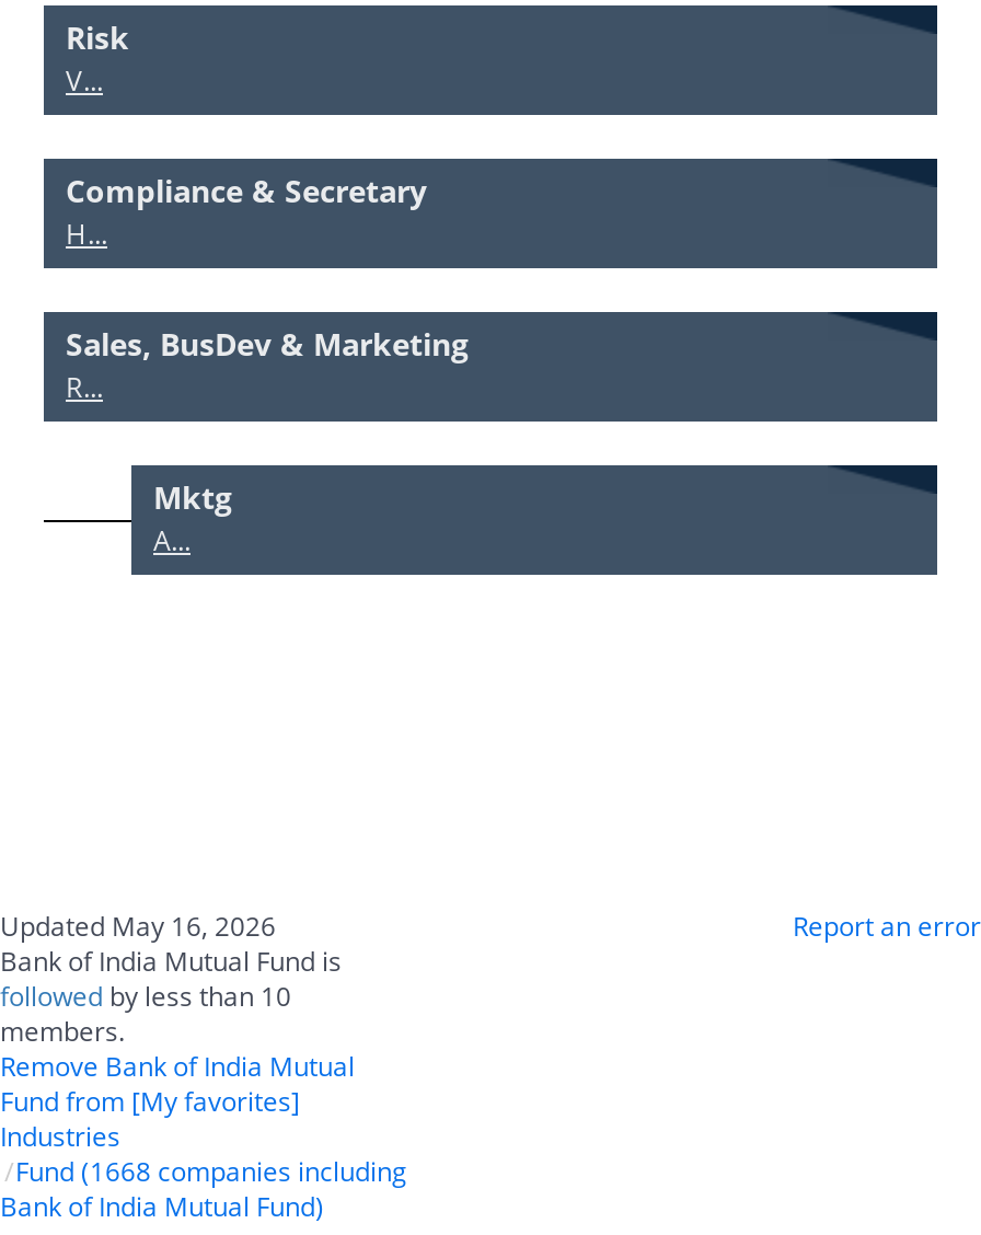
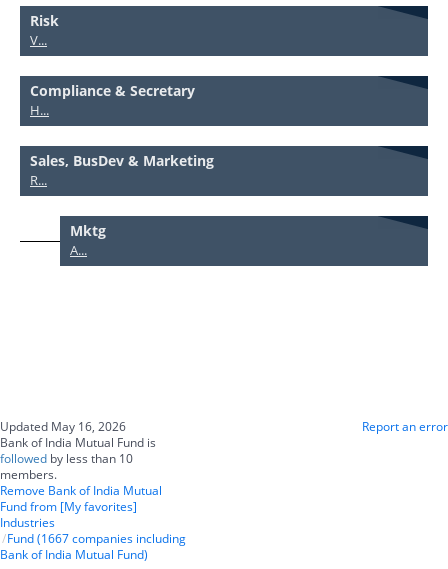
- Fund (1668 companies including
+ Fund (1667 companies including
